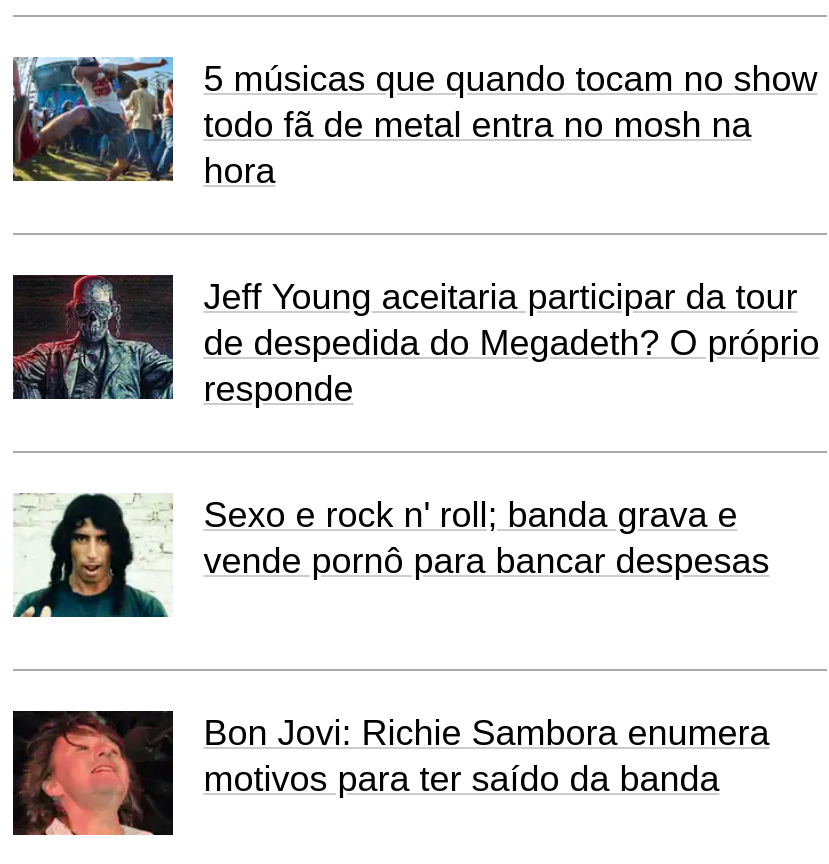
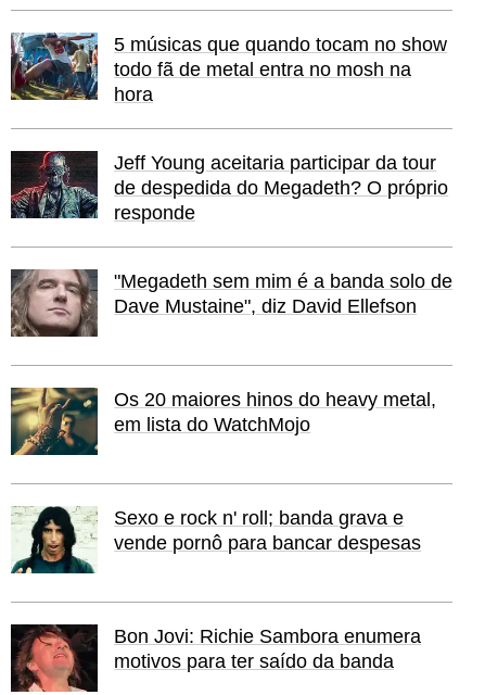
+ [image]
+ "Megadeth sem mim é a banda solo de
+ Dave Mustaine", diz David Ellefson

+ [image]
+ Os 20 maiores hinos do heavy metal,
+ em lista do WatchMojo
